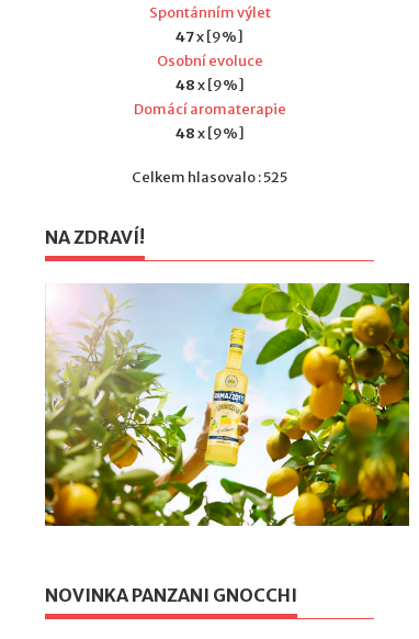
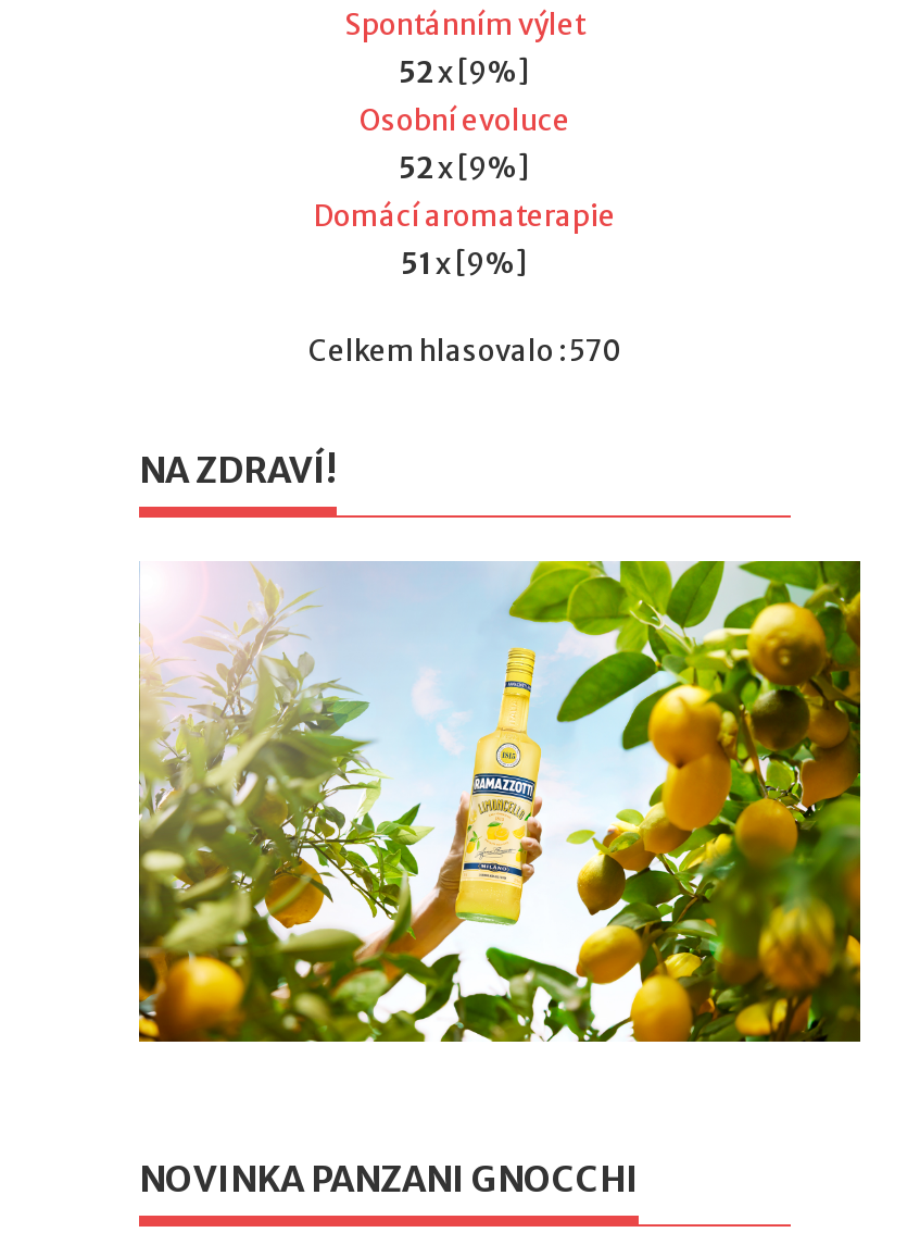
- 47x [9%]
+ 52x [9%]

- 48x [9%]
+ 52x [9%]

- 48 x [9%]
+ 51 x [9%]

- Celkem hlasovalo : 525
+ Celkem hlasovalo : 570
